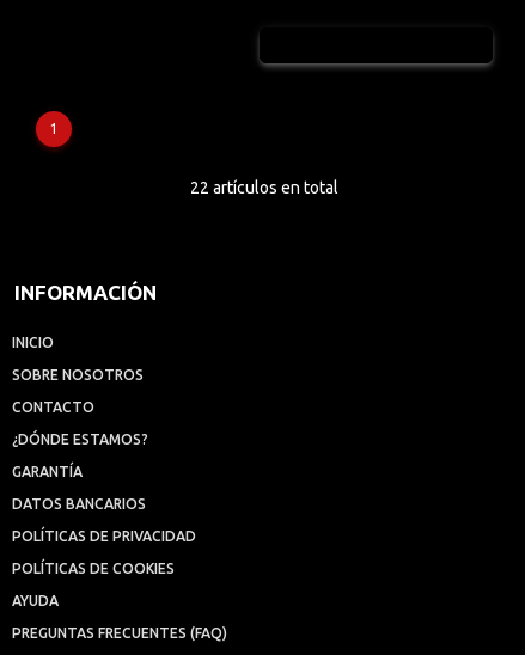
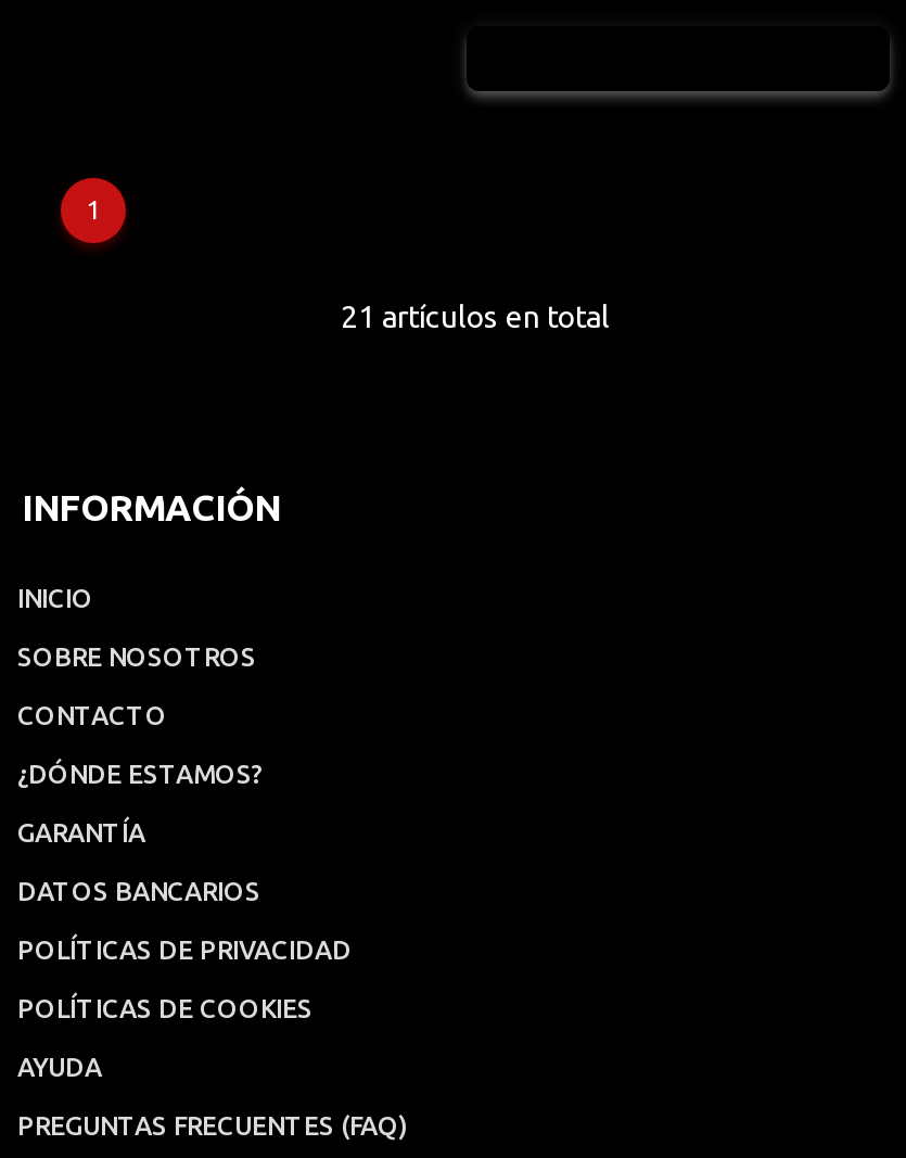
- 22 artículos en total
+ 21 artículos en total
